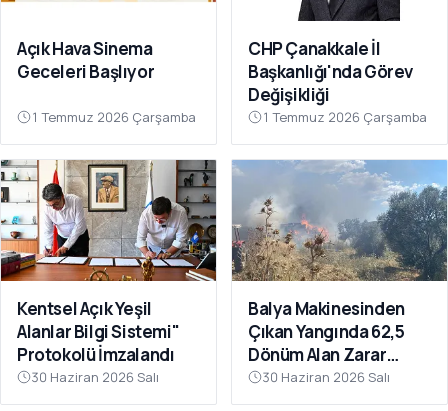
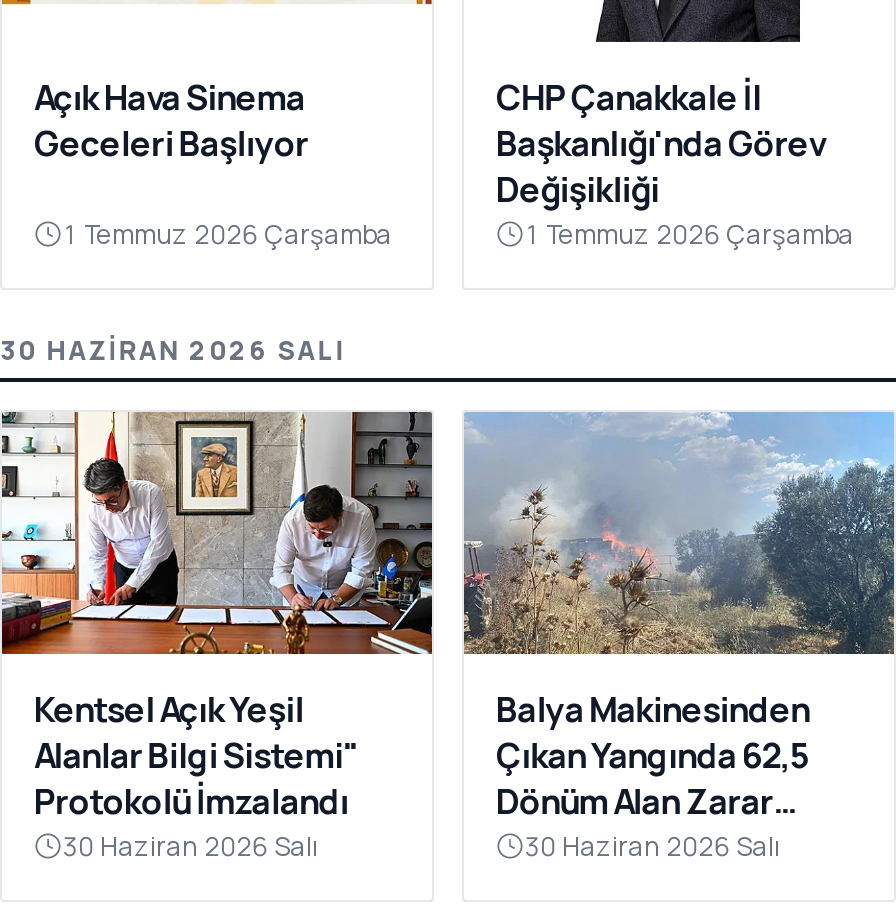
+ 30 HAZIRAN 2026 SALI
